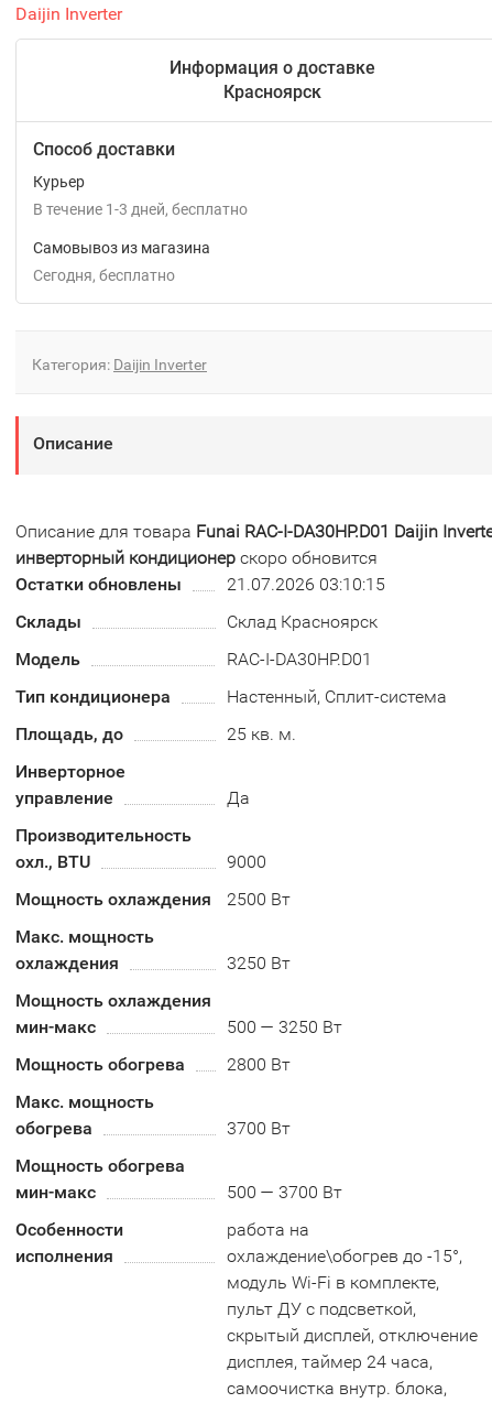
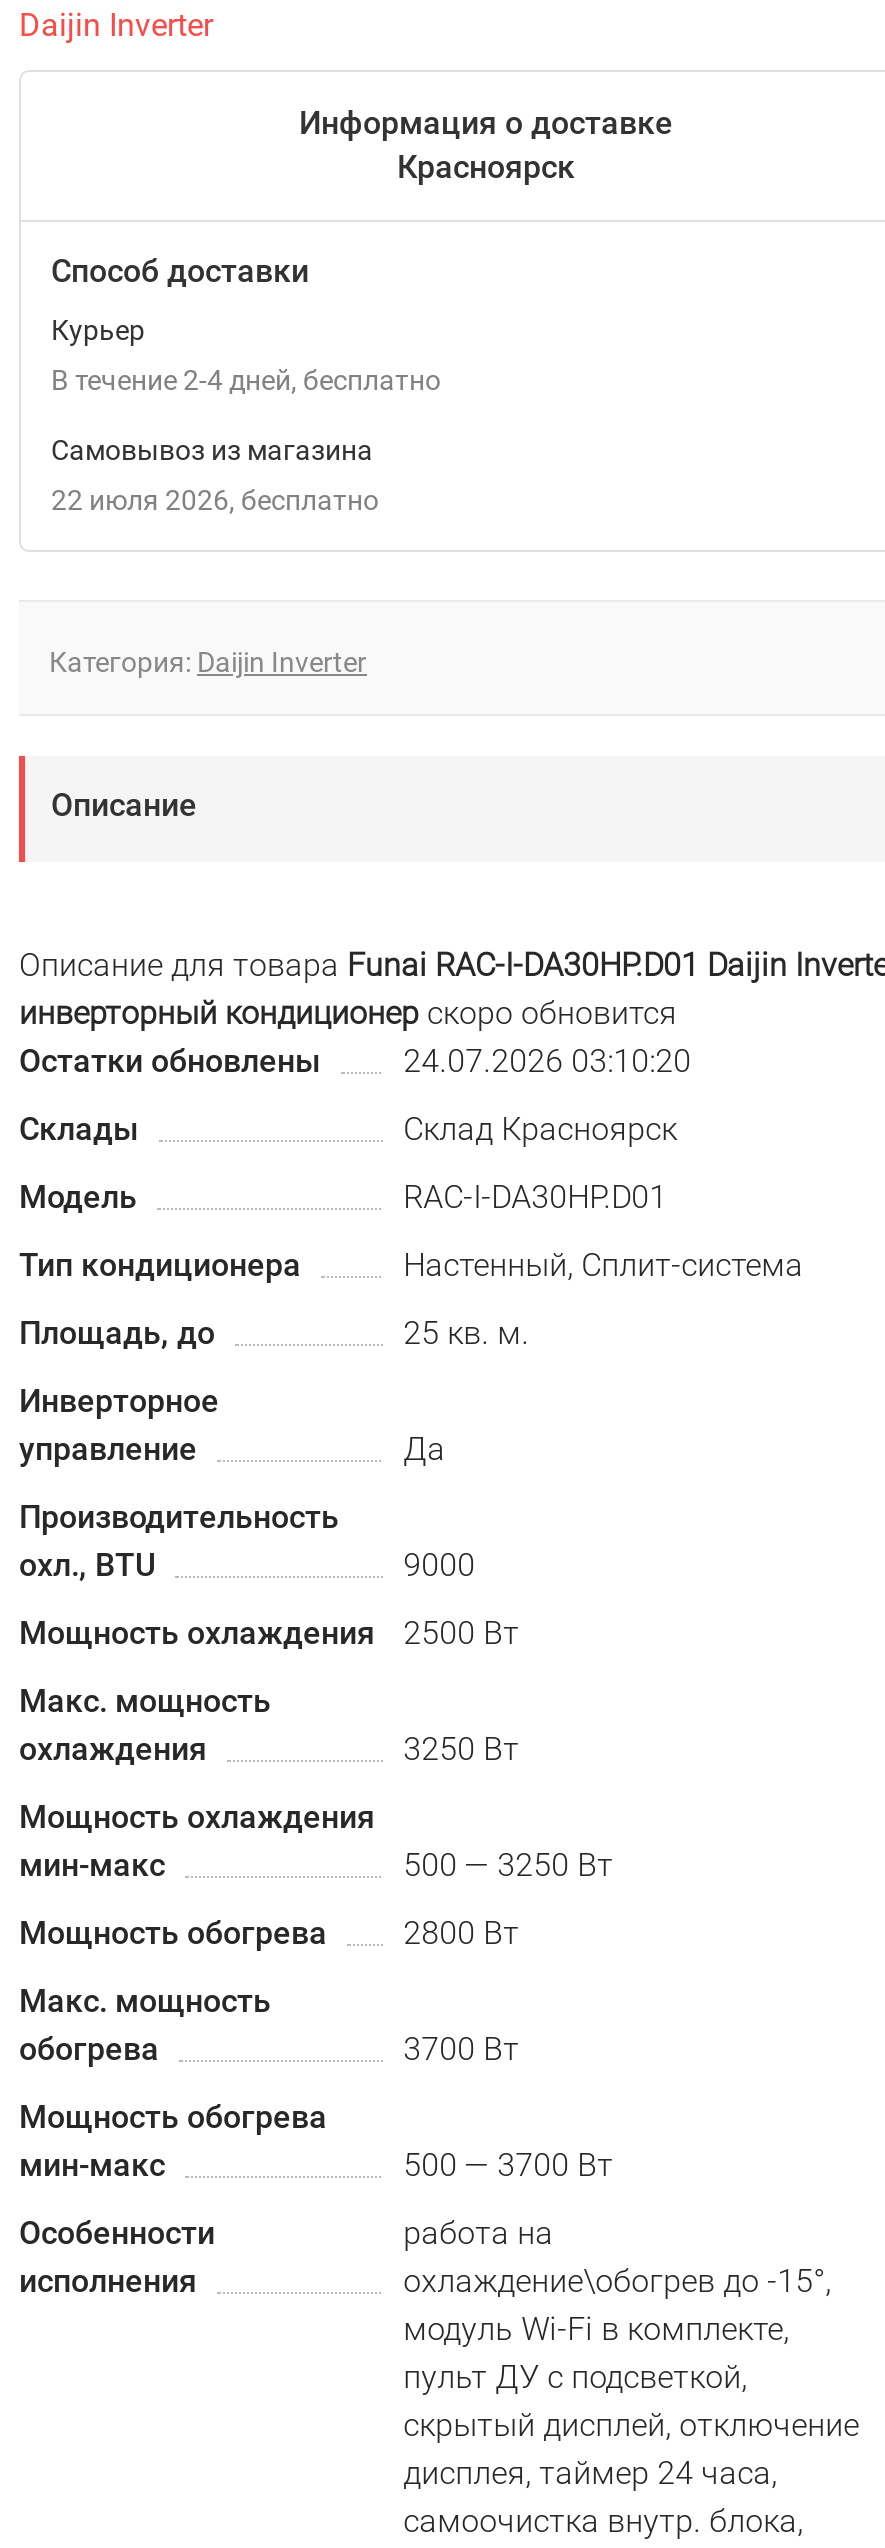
- В течение 1-3 дней
+ В течение 2-4 дней

- Сегодня
+ 22 июля 2026

- 21.07.2026 03:10:15
+ 24.07.2026 03:10:20
